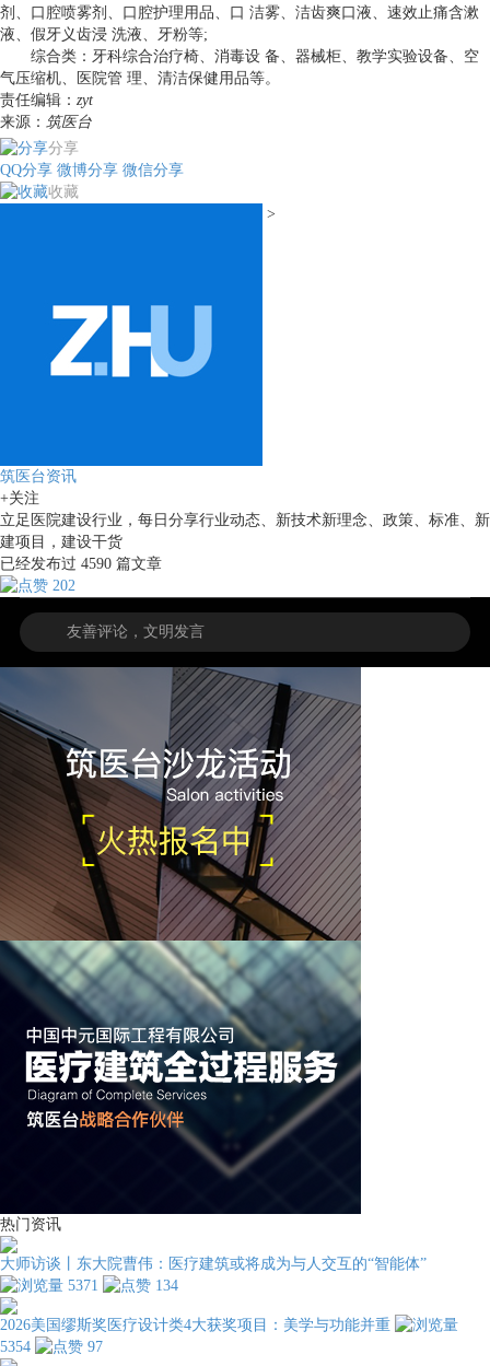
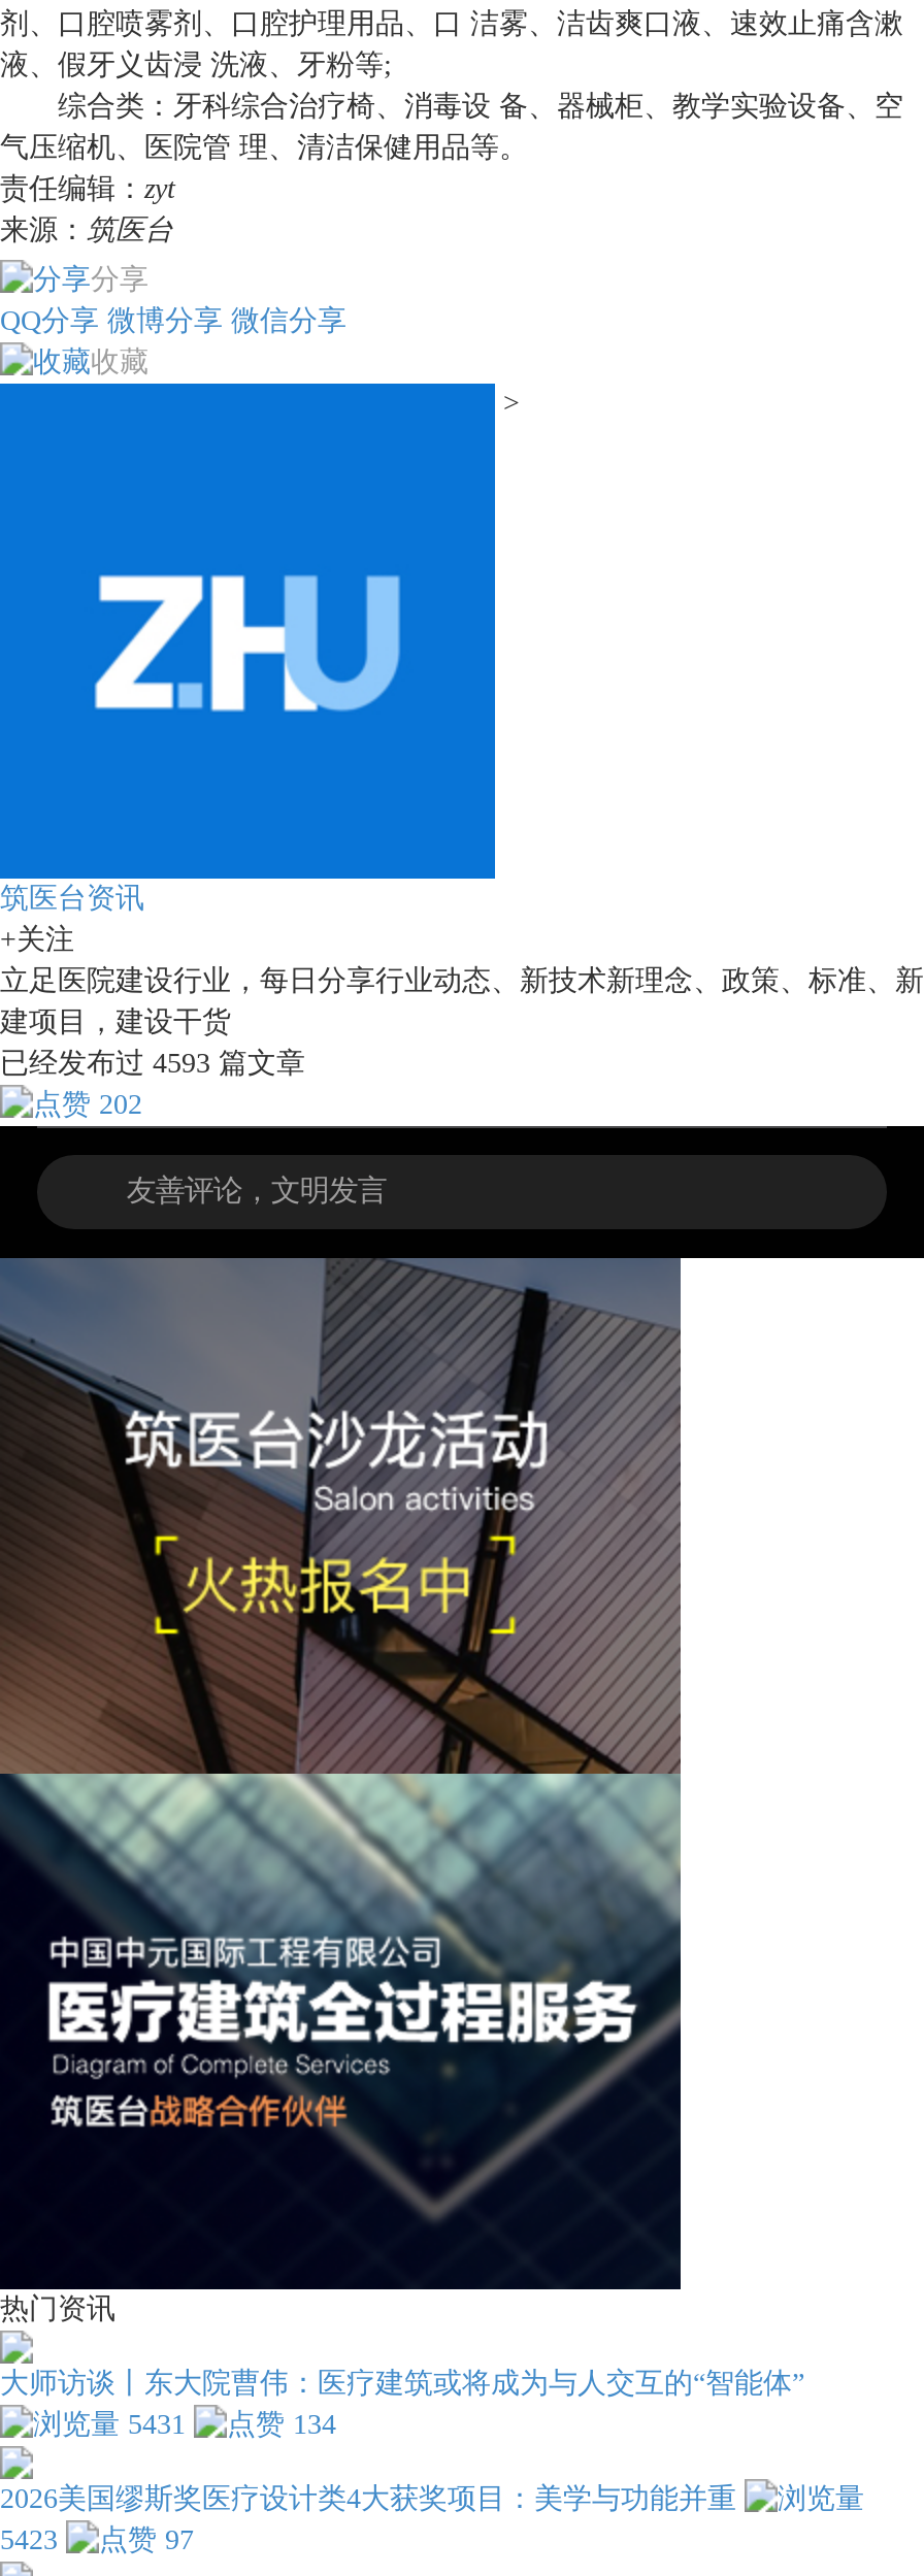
- 已经发布过4590篇文章
+ 已经发布过4593篇文章

- 5371
+ 5431

- 5354
+ 5423
